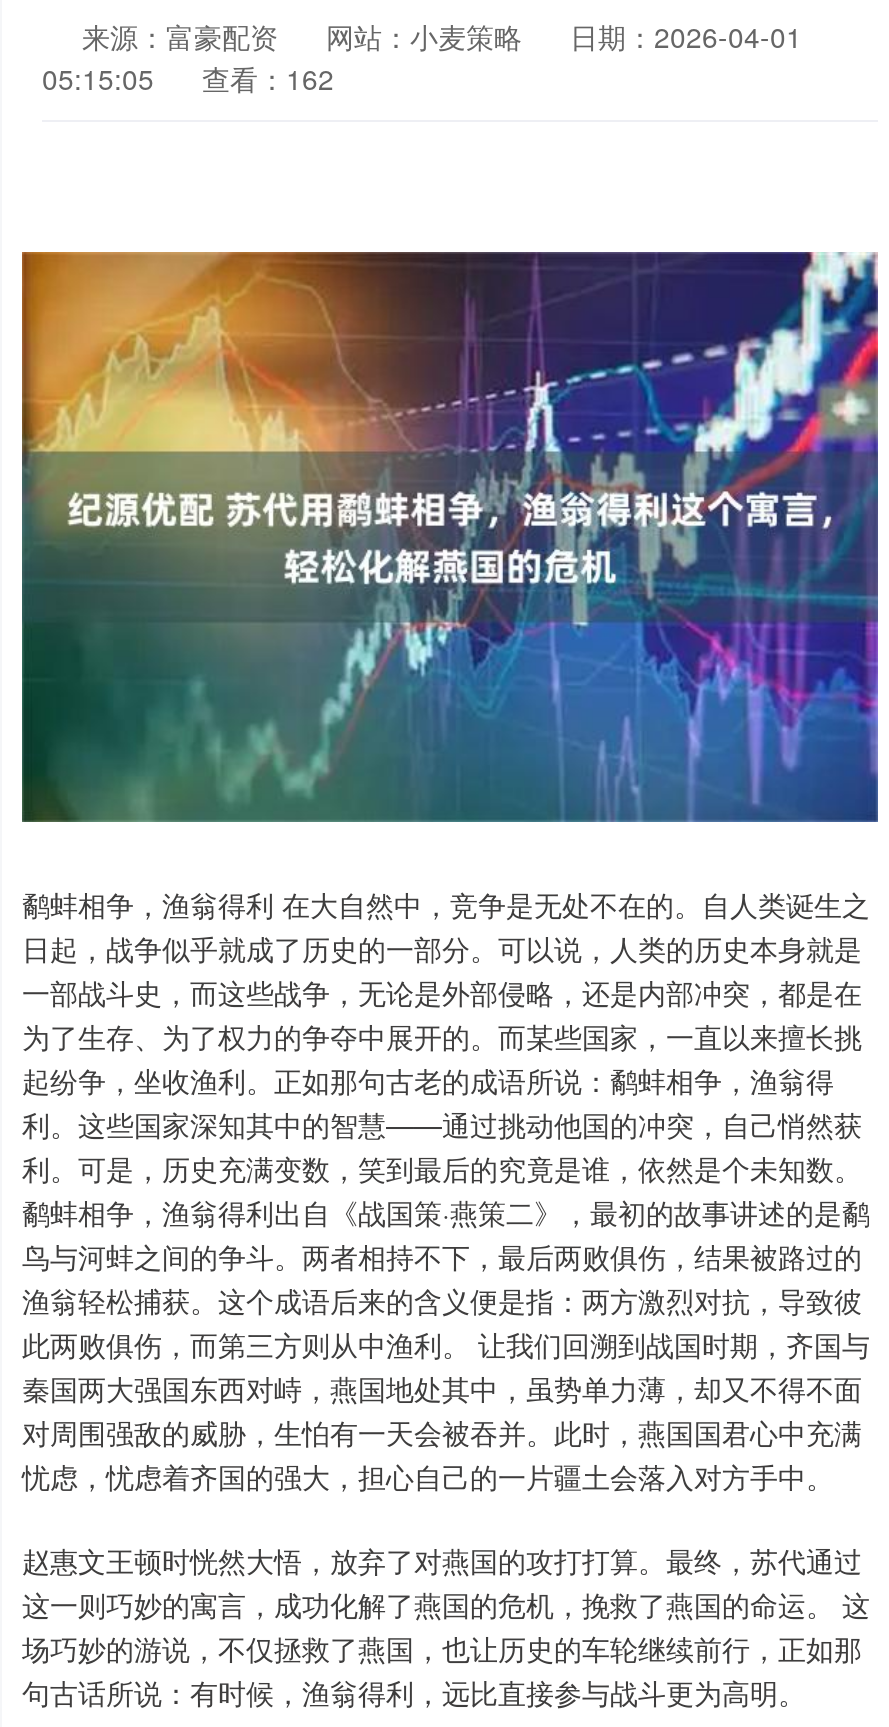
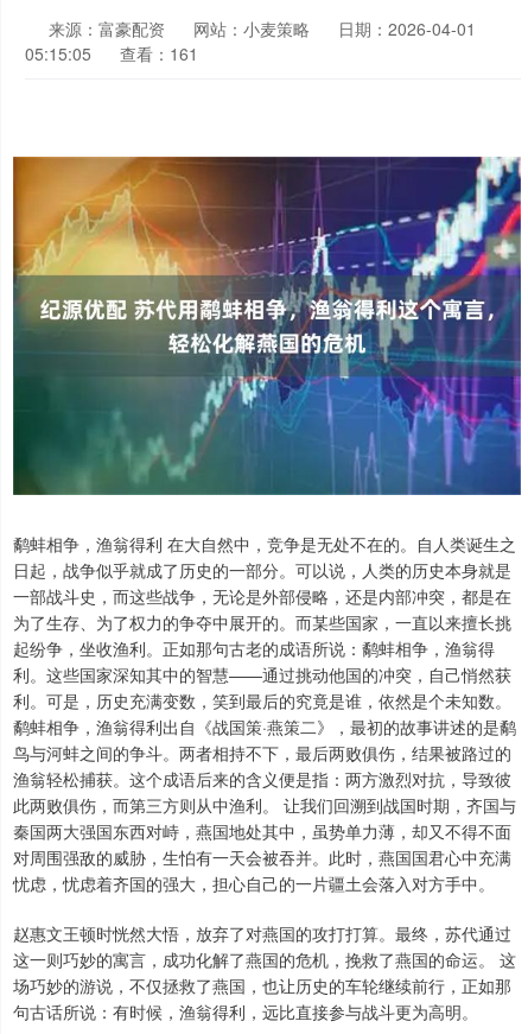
- 05:15:05 查看：162
+ 05:15:05 查看：161
